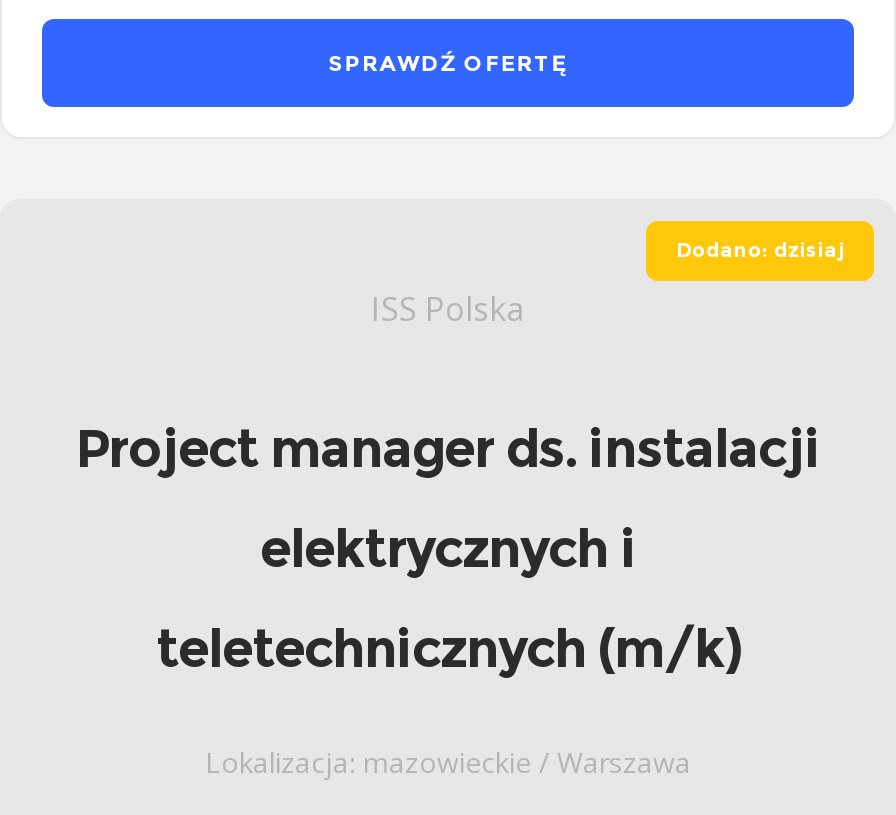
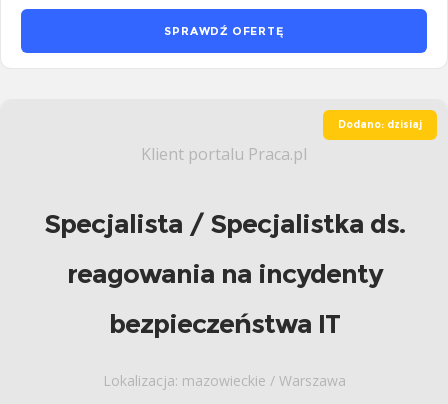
- ISS Polska
+ Klient portalu Praca.pl

- Project manager ds. instalacji
+ Specjalista / Specjalistka ds.

- elektrycznych i
+ reagowania na incydenty

- teletechnicznych (m/k)
+ bezpieczeństwa IT
